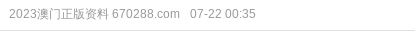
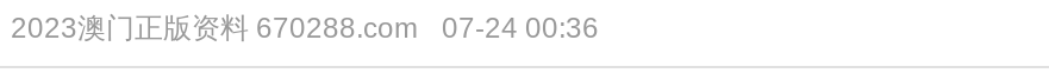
- 2023澳门正版资料 670288.com 07-22 00:35
+ 2023澳门正版资料 670288.com 07-24 00:36
